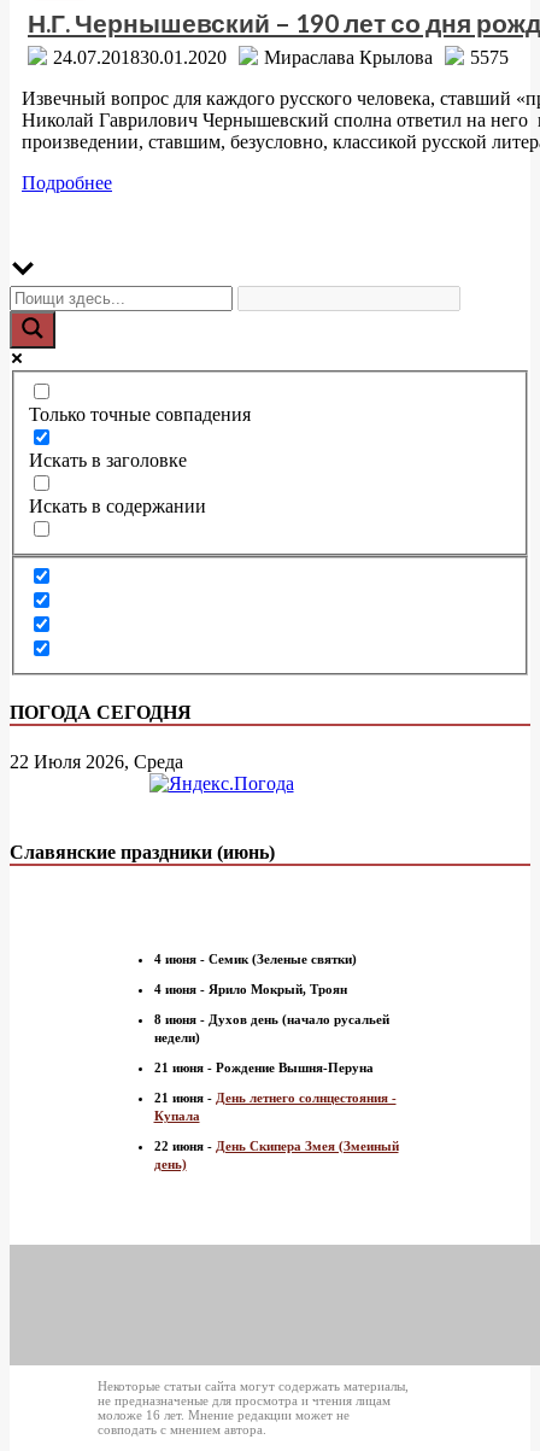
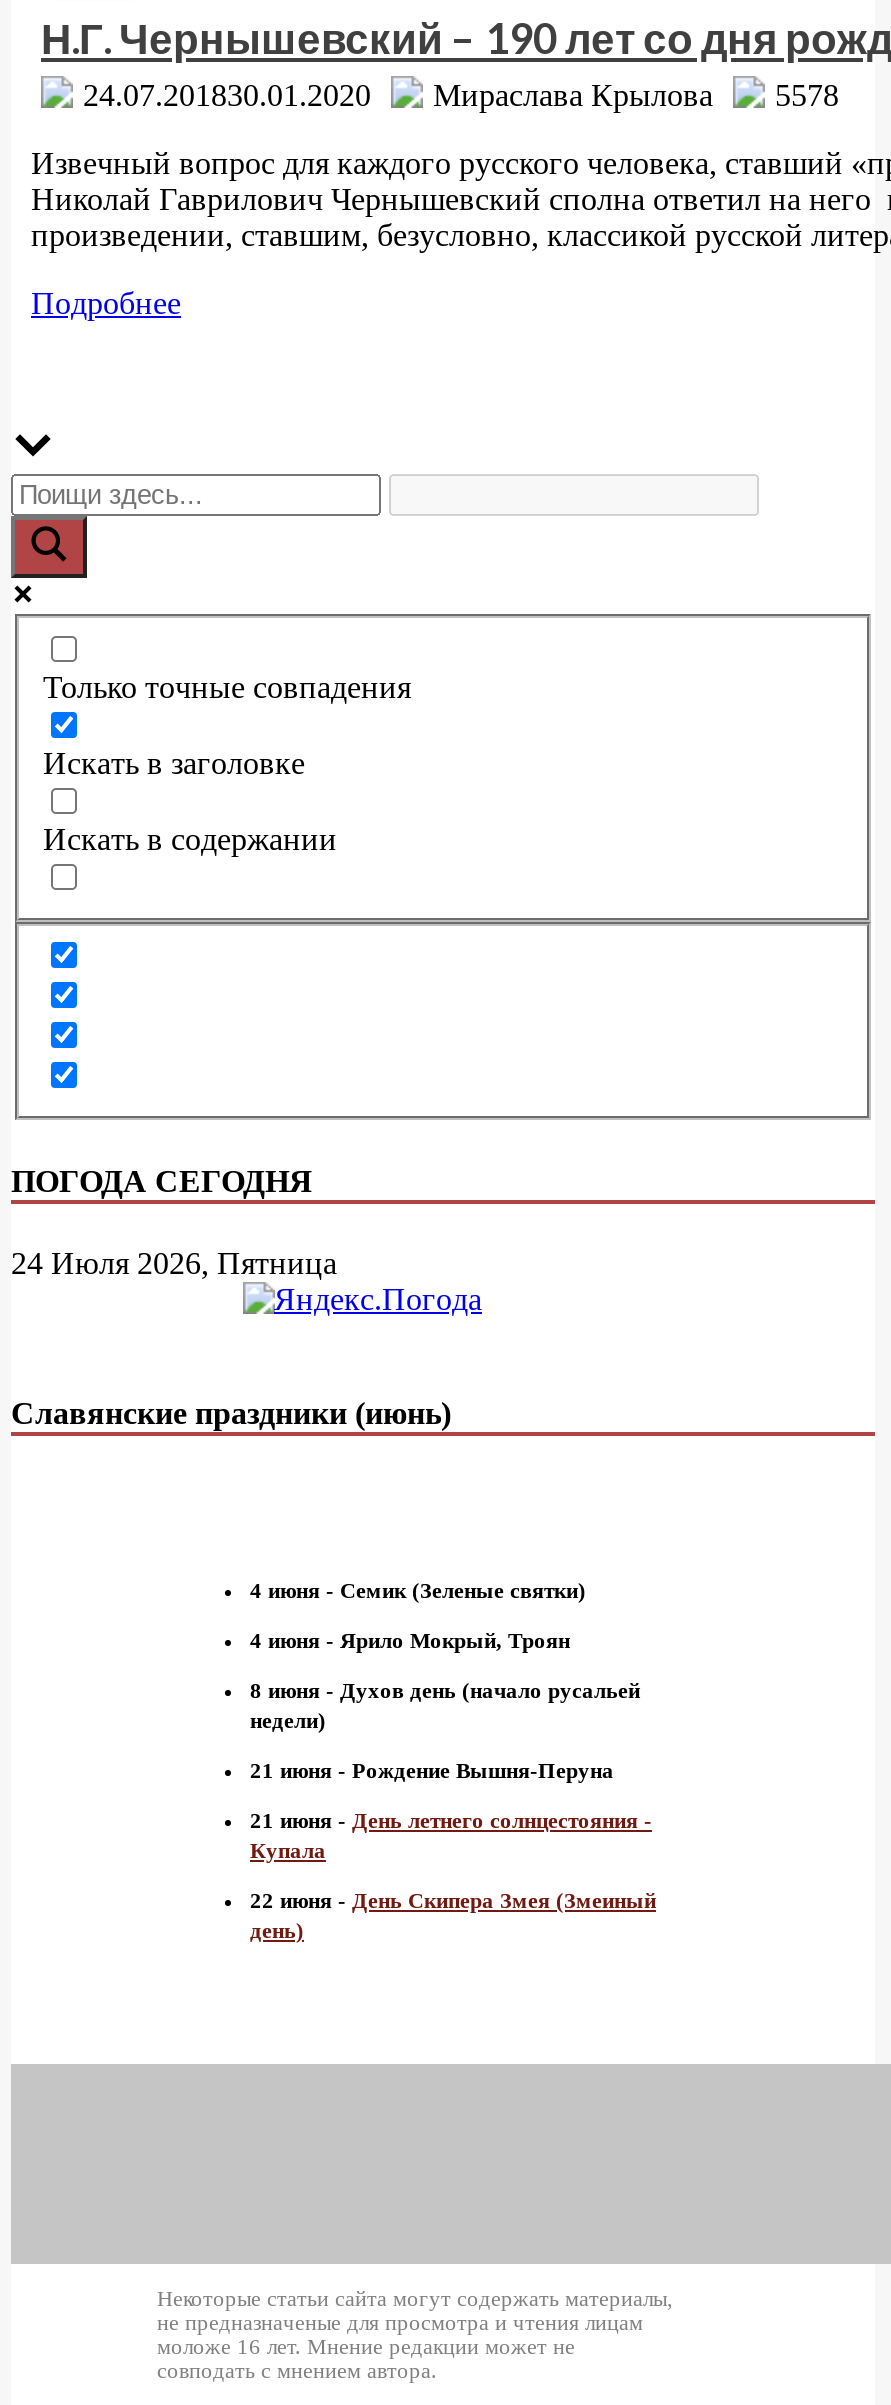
- 24.07.201830.01.2020 Мираслава Крылова 5575
+ 24.07.201830.01.2020 Мираслава Крылова 5578

- 22 Июля 2026, Среда
+ 24 Июля 2026, Пятница
